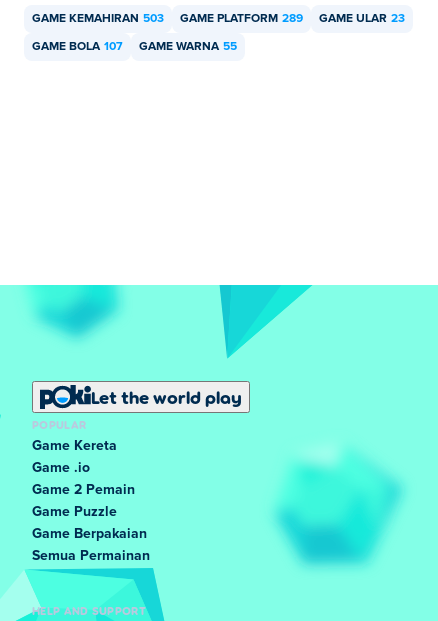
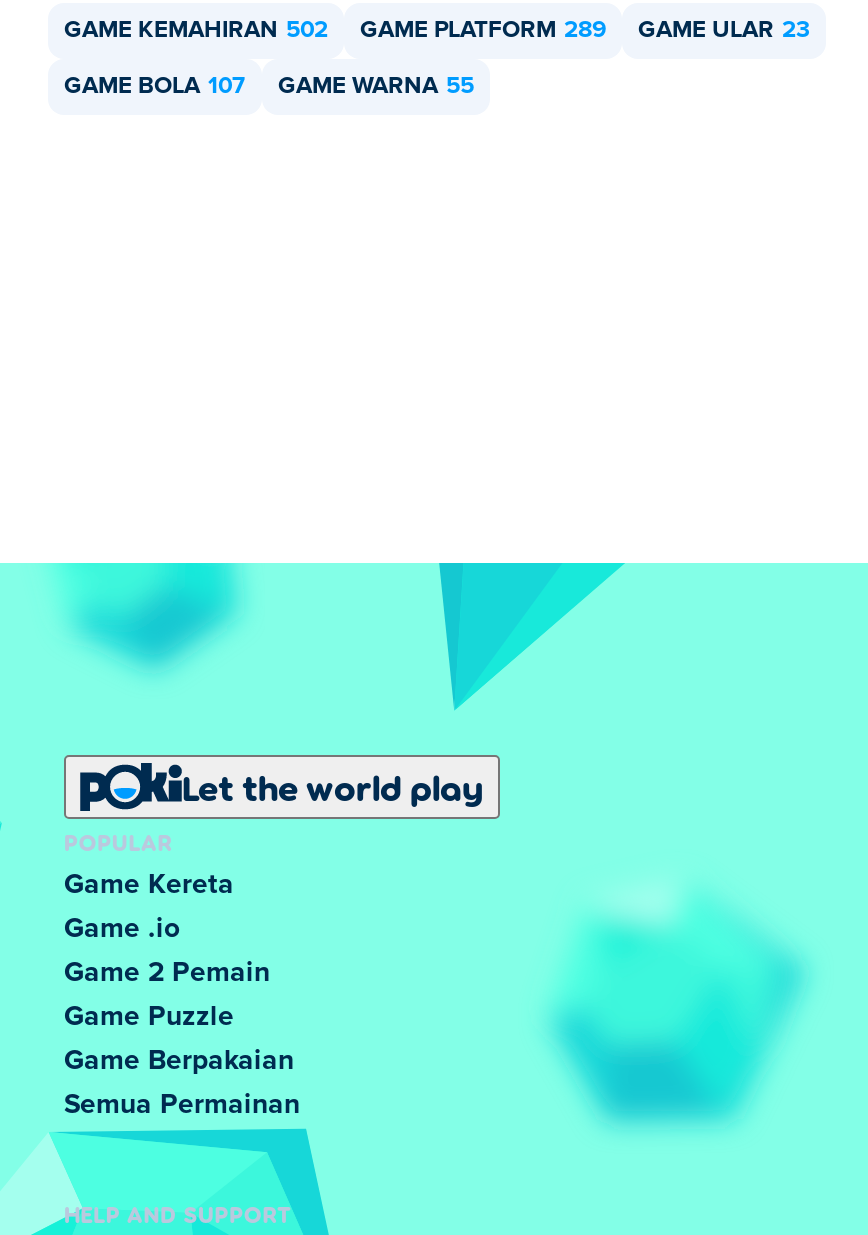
- GAME KEMAHIRAN 503
+ GAME KEMAHIRAN 502
